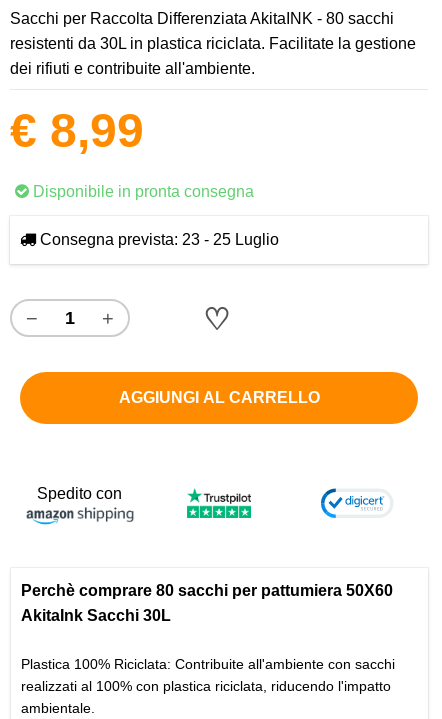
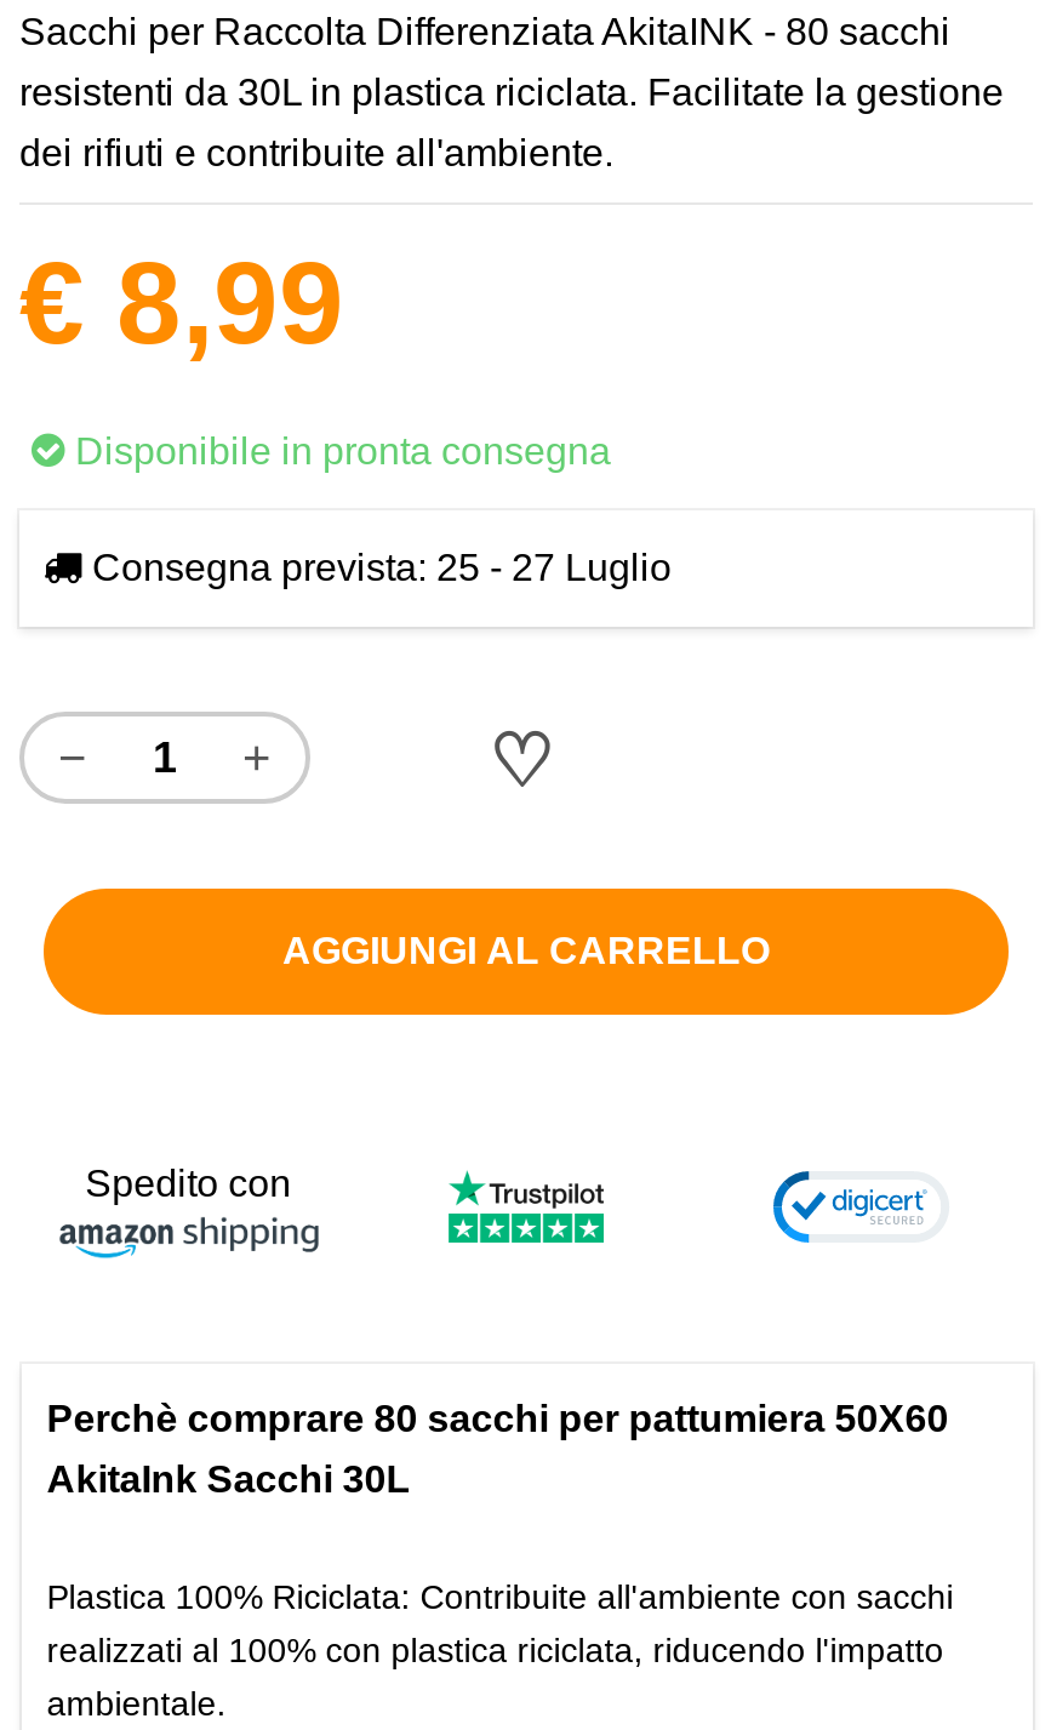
- Consegna prevista: 23 - 25 Luglio
+ Consegna prevista: 25 - 27 Luglio
